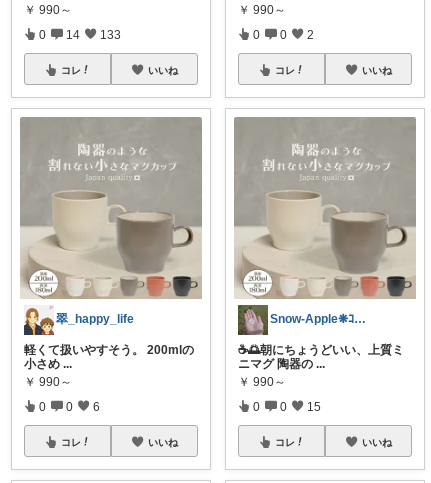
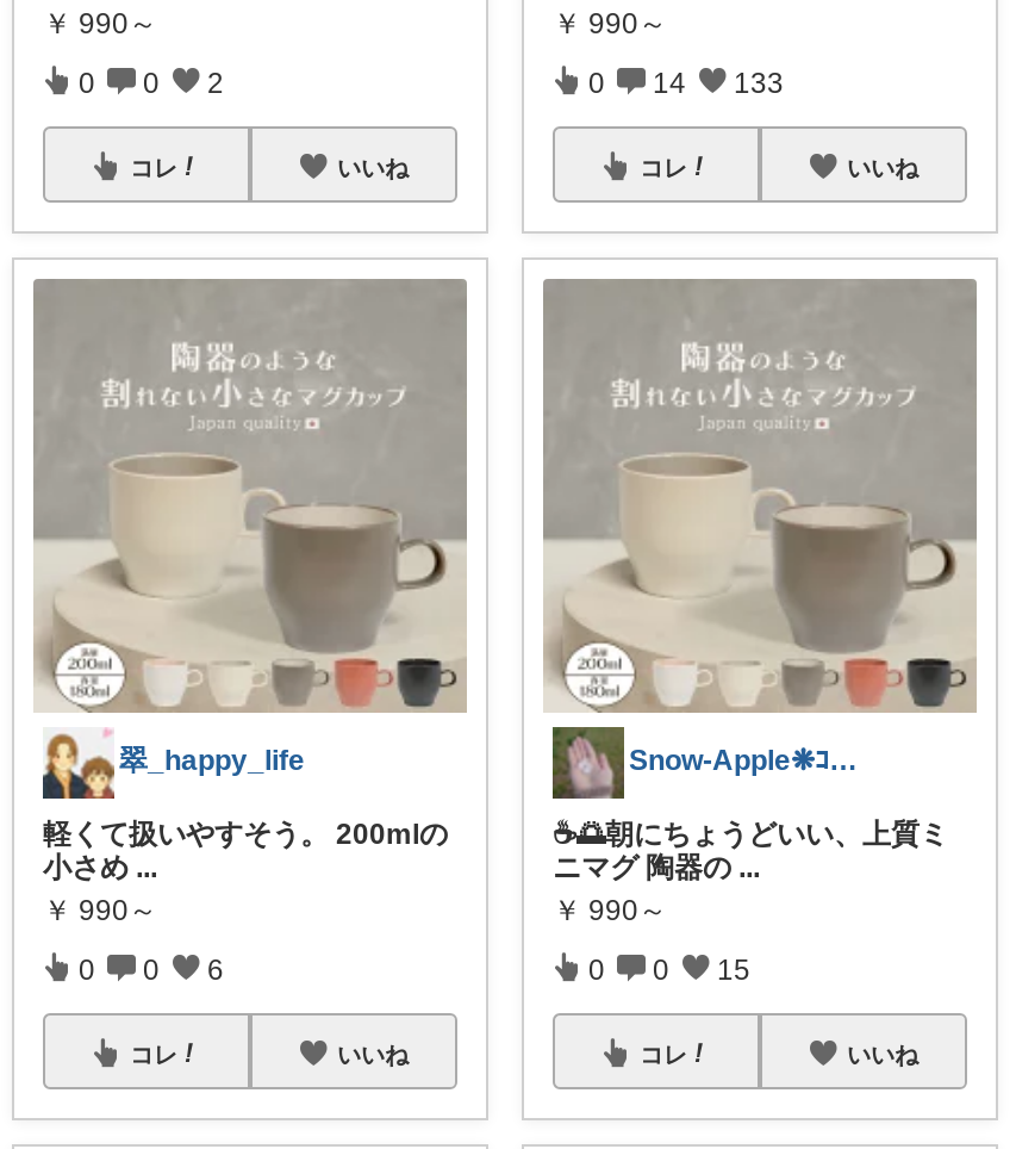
- 14
+ 0

- 133
+ 2

- 0
+ 14

- 2
+ 133
